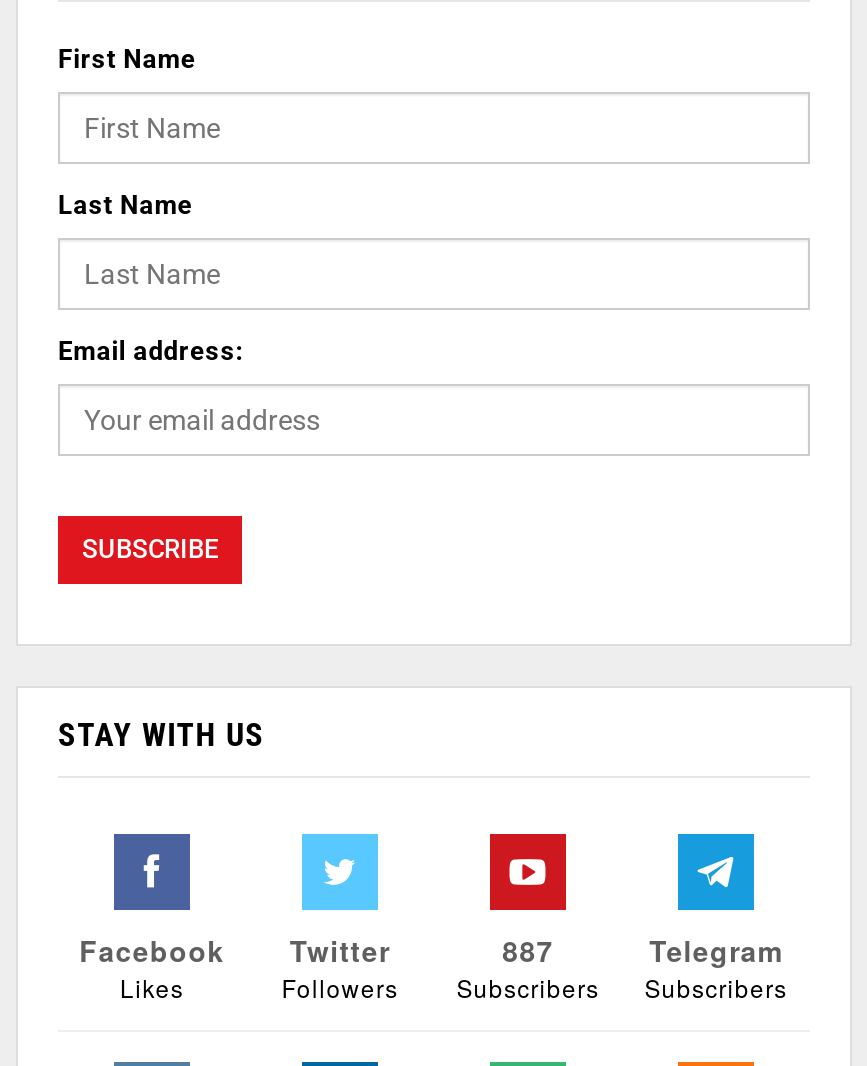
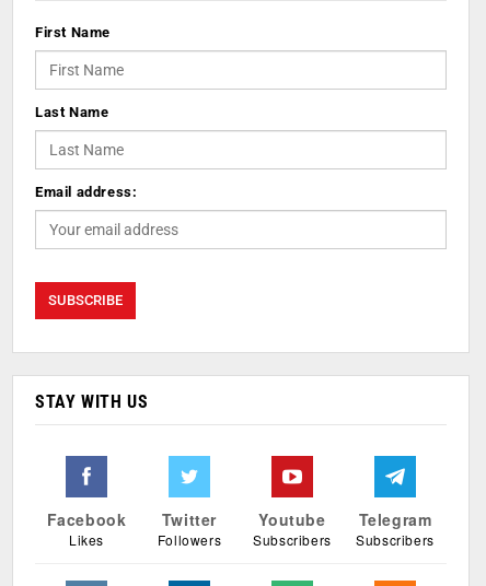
- 887
+ Youtube
